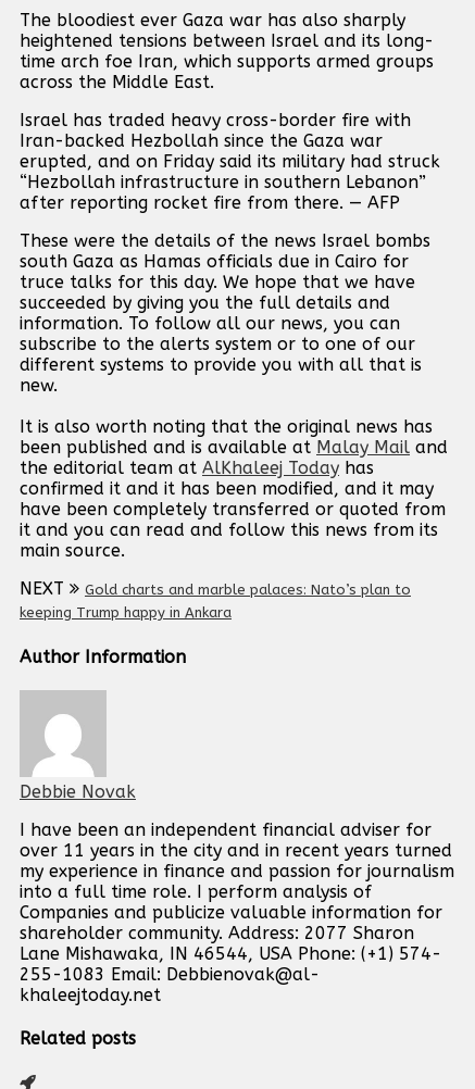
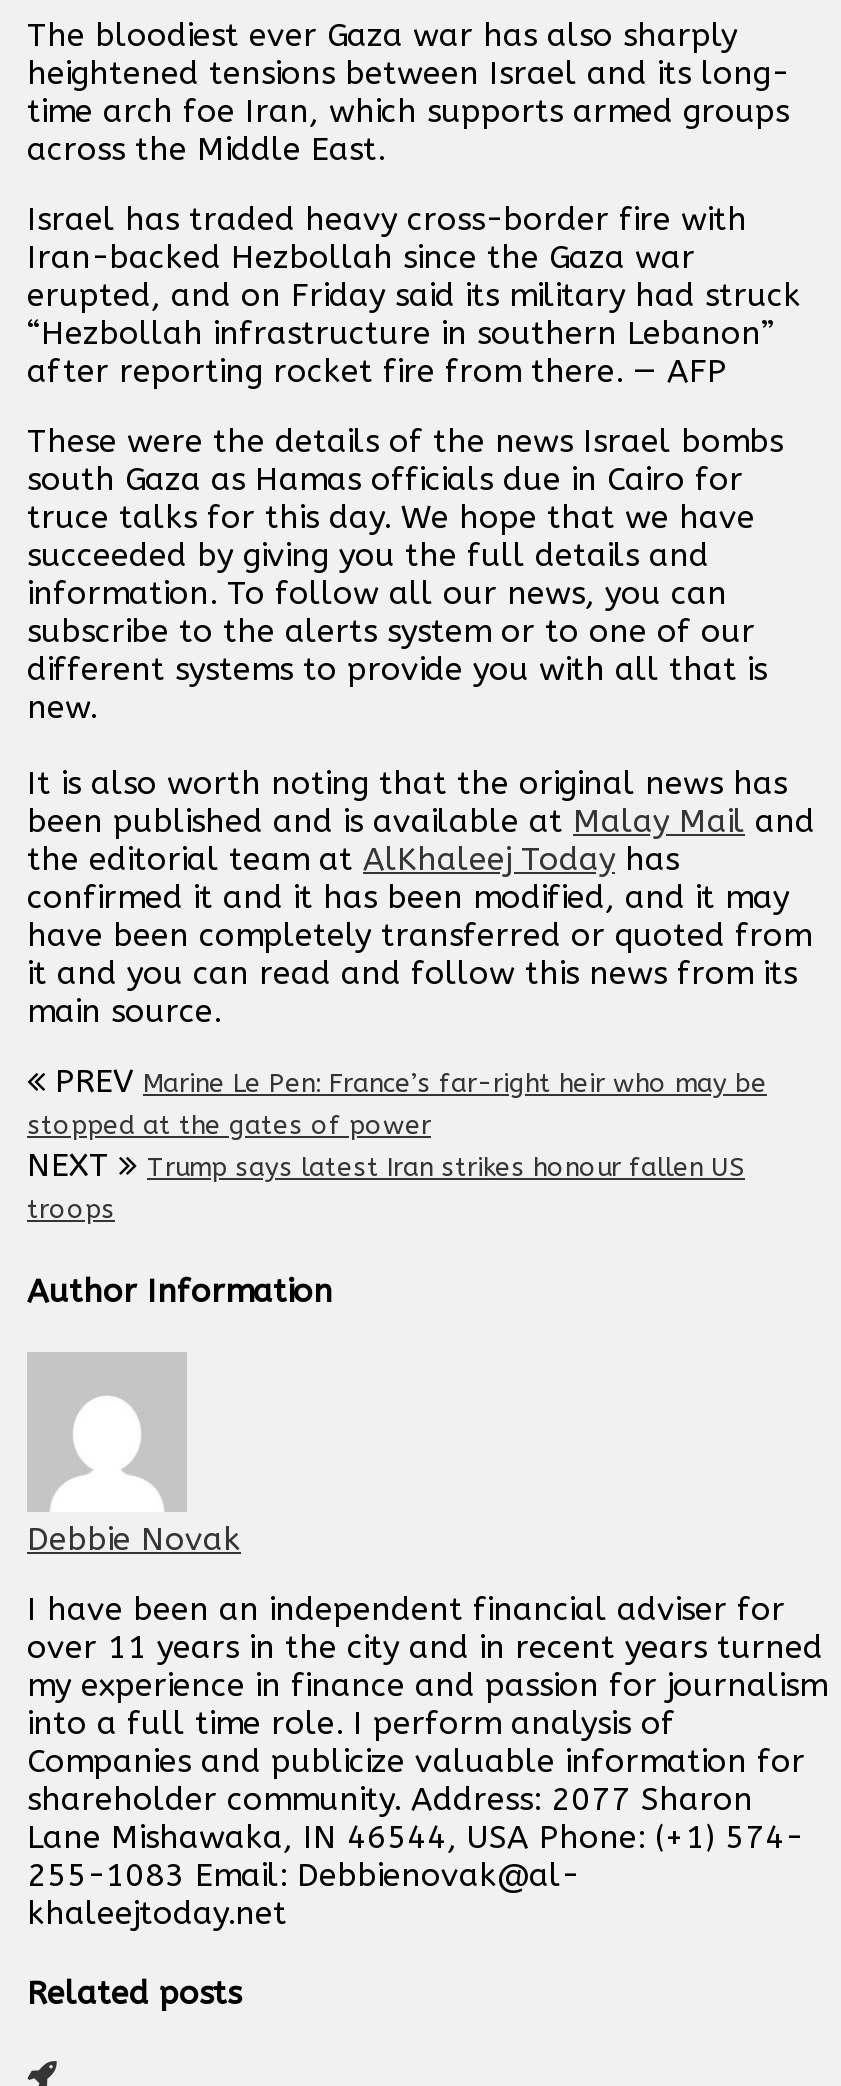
+ PREV Marine Le Pen: France’s far-right heir who may be
+ stopped at the gates of power

- Gold charts and marble palaces: Nato’s plan to
- keeping Trump happy in Ankara
+ Trump says latest Iran strikes honour fallen US
+ troops
